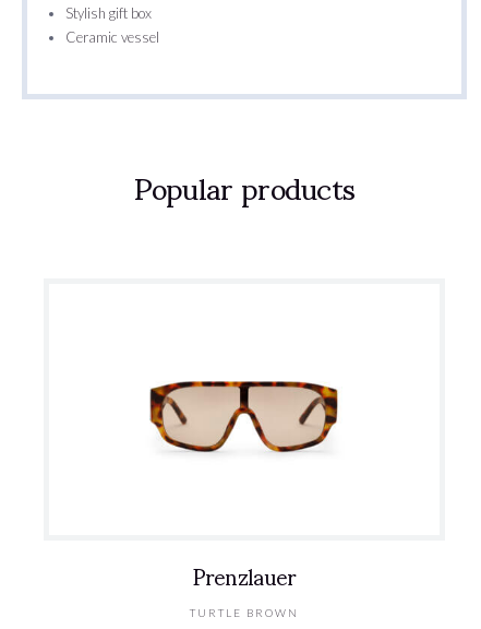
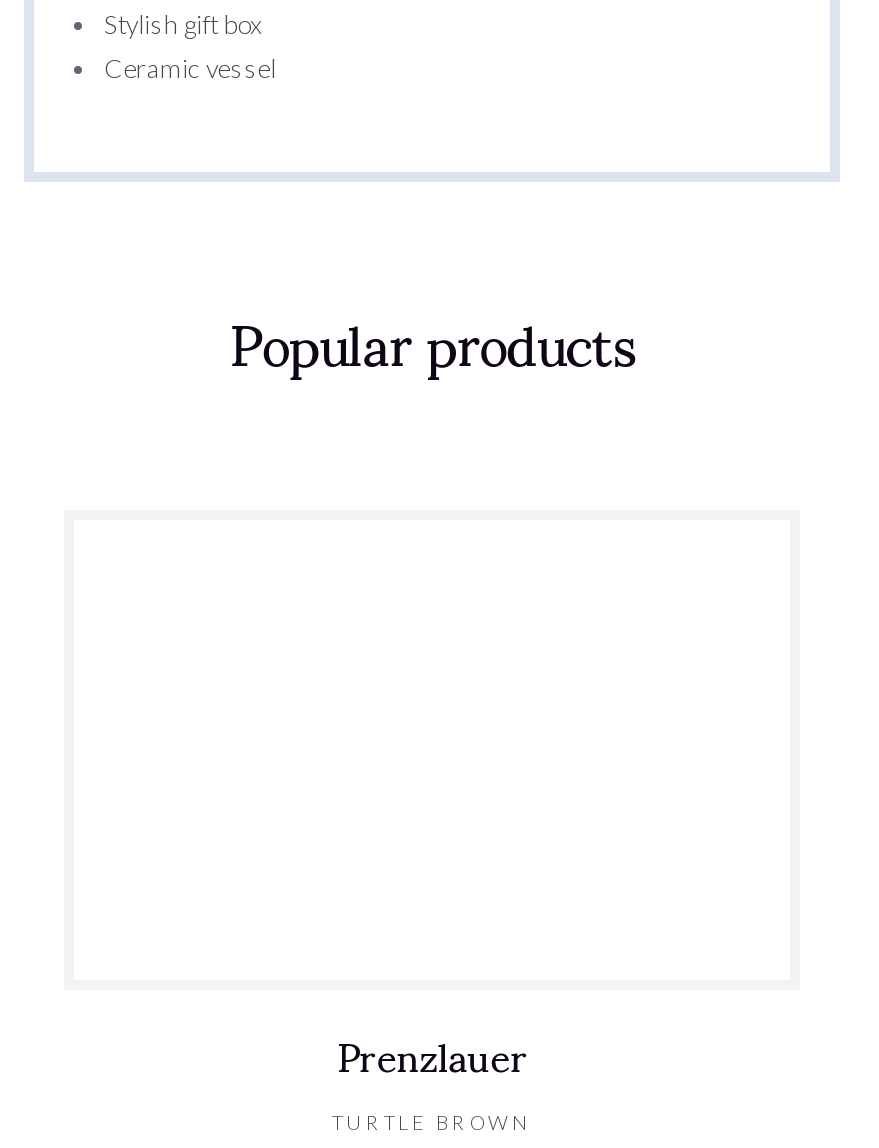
- [image]
